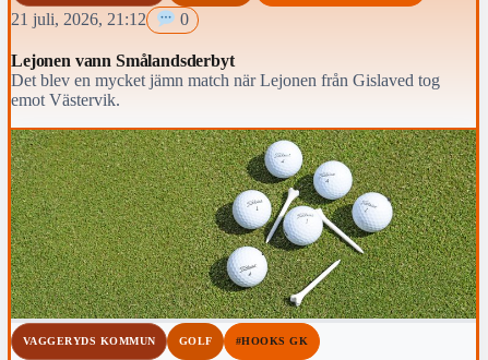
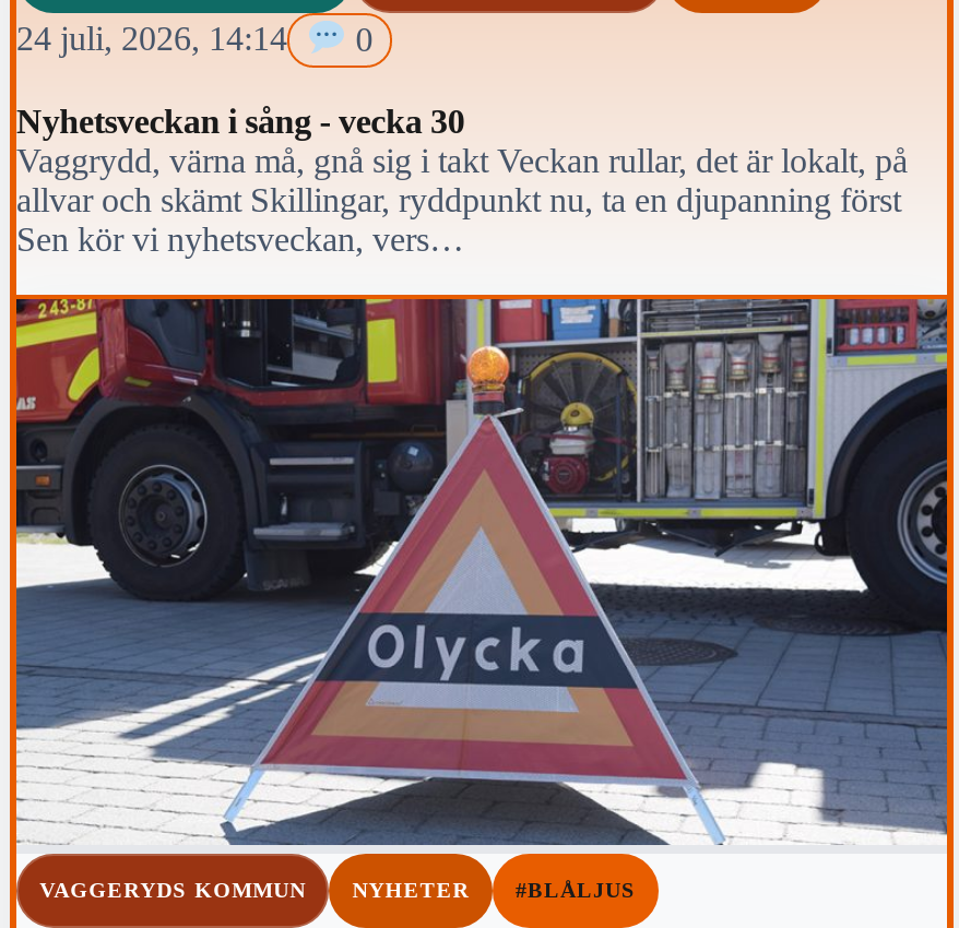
- 21 juli, 2026, 21:12 0
+ 24 juli, 2026, 14:14 0

- Lejonen vann Smålandsderbyt
- Det blev en mycket jämn match när Lejonen från Gislaved tog
- emot Västervik.
+ Nyhetsveckan i sång - vecka 30
+ Vaggrydd, värna må, gnå sig i takt Veckan rullar, det är lokalt, på
+ allvar och skämt Skillingar, ryddpunkt nu, ta en djupanning först
+ Sen kör vi nyhetsveckan, vers…

- [image]
- GOLF
- #HOOKS GK
+ [image]
+ NYHETER
+ #BLÅLJUS
